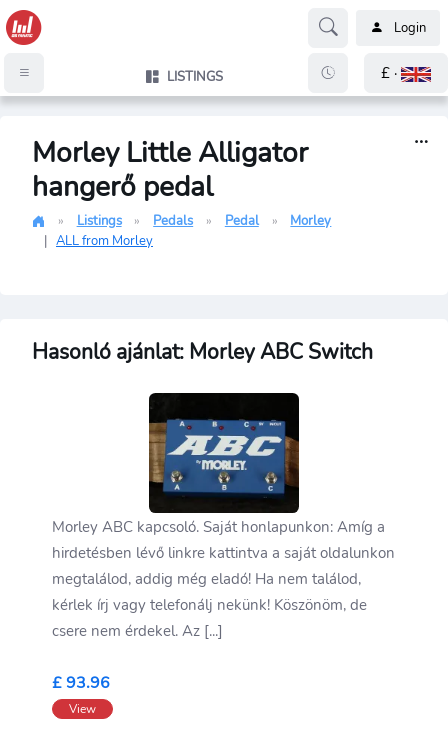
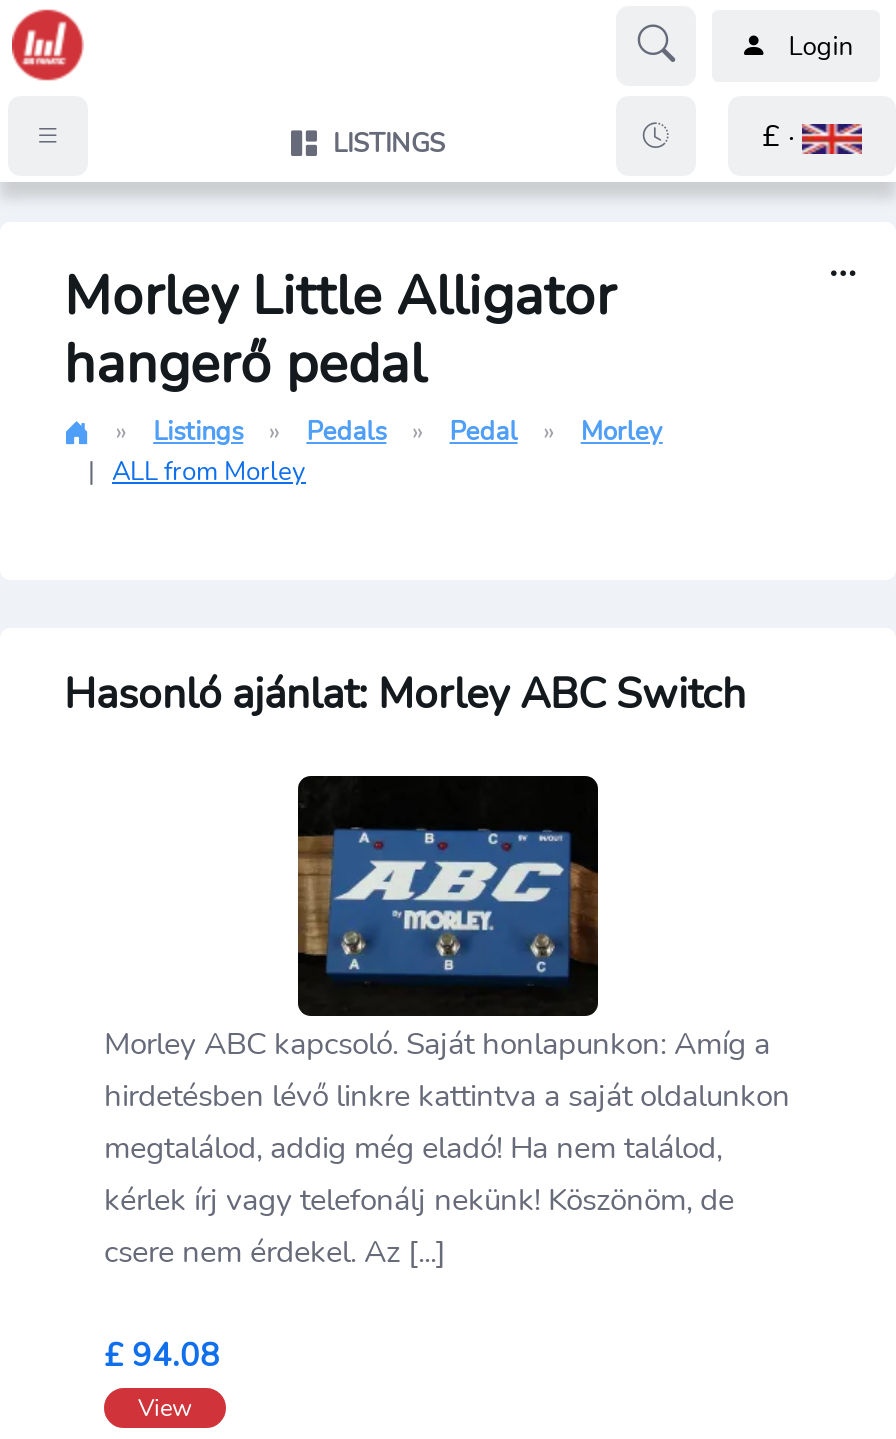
- £ 93.96
+ £ 94.08
